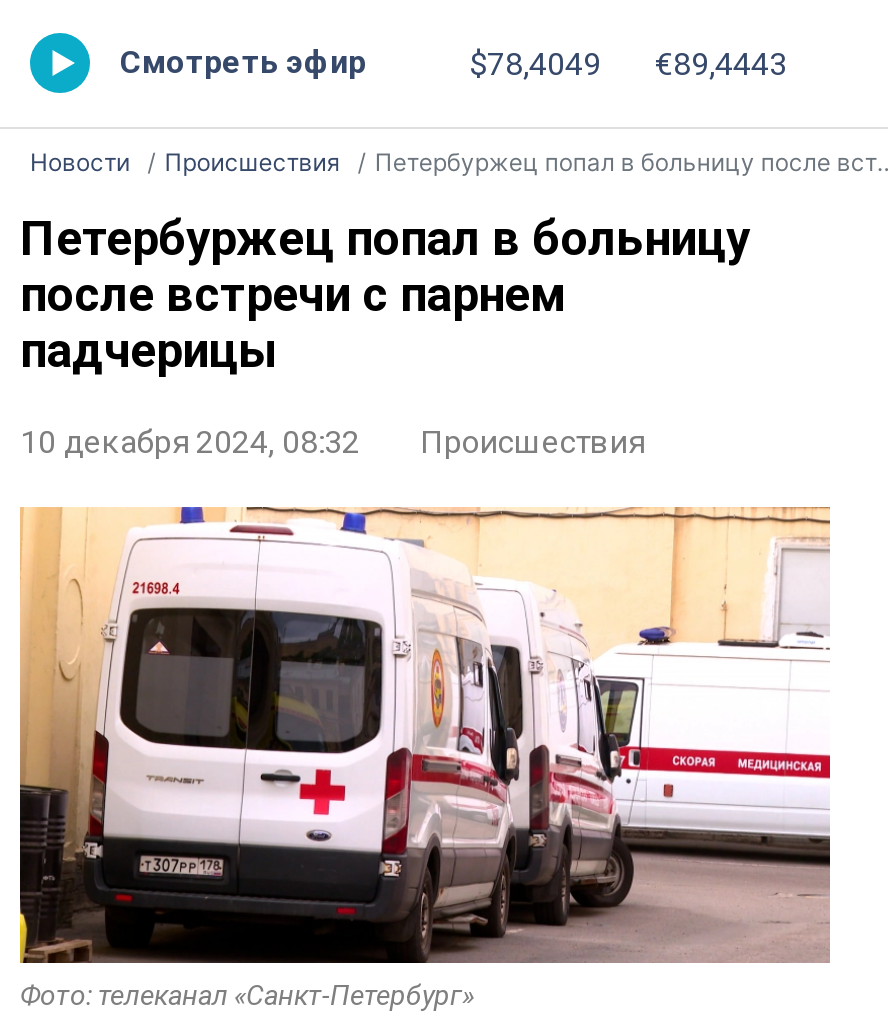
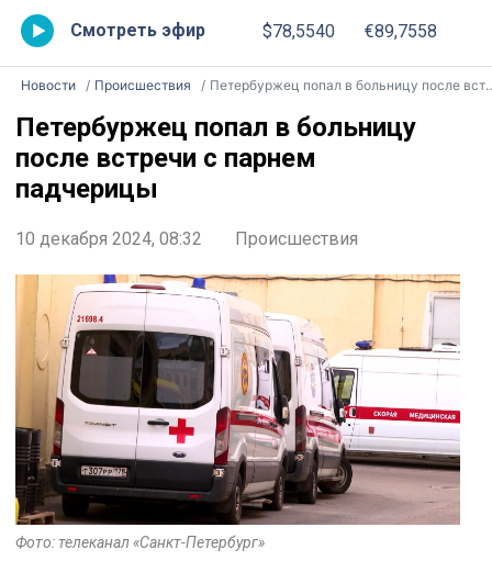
- $78,4049
+ $78,5540

- €89,4443
+ €89,7558
